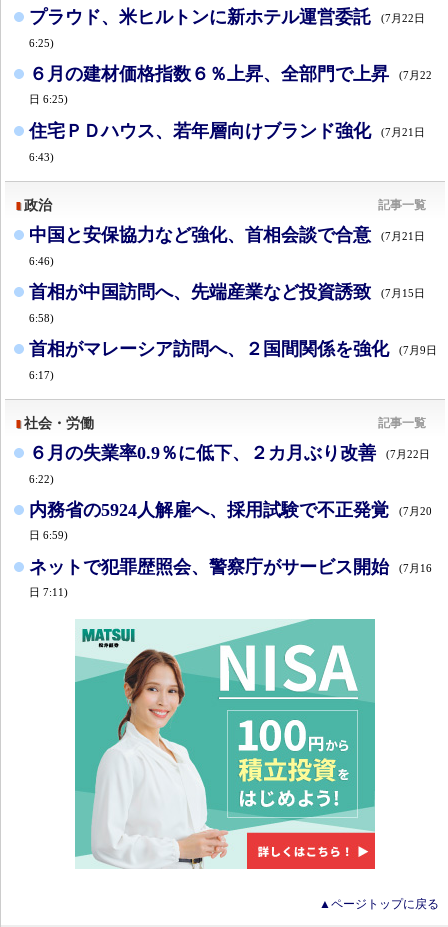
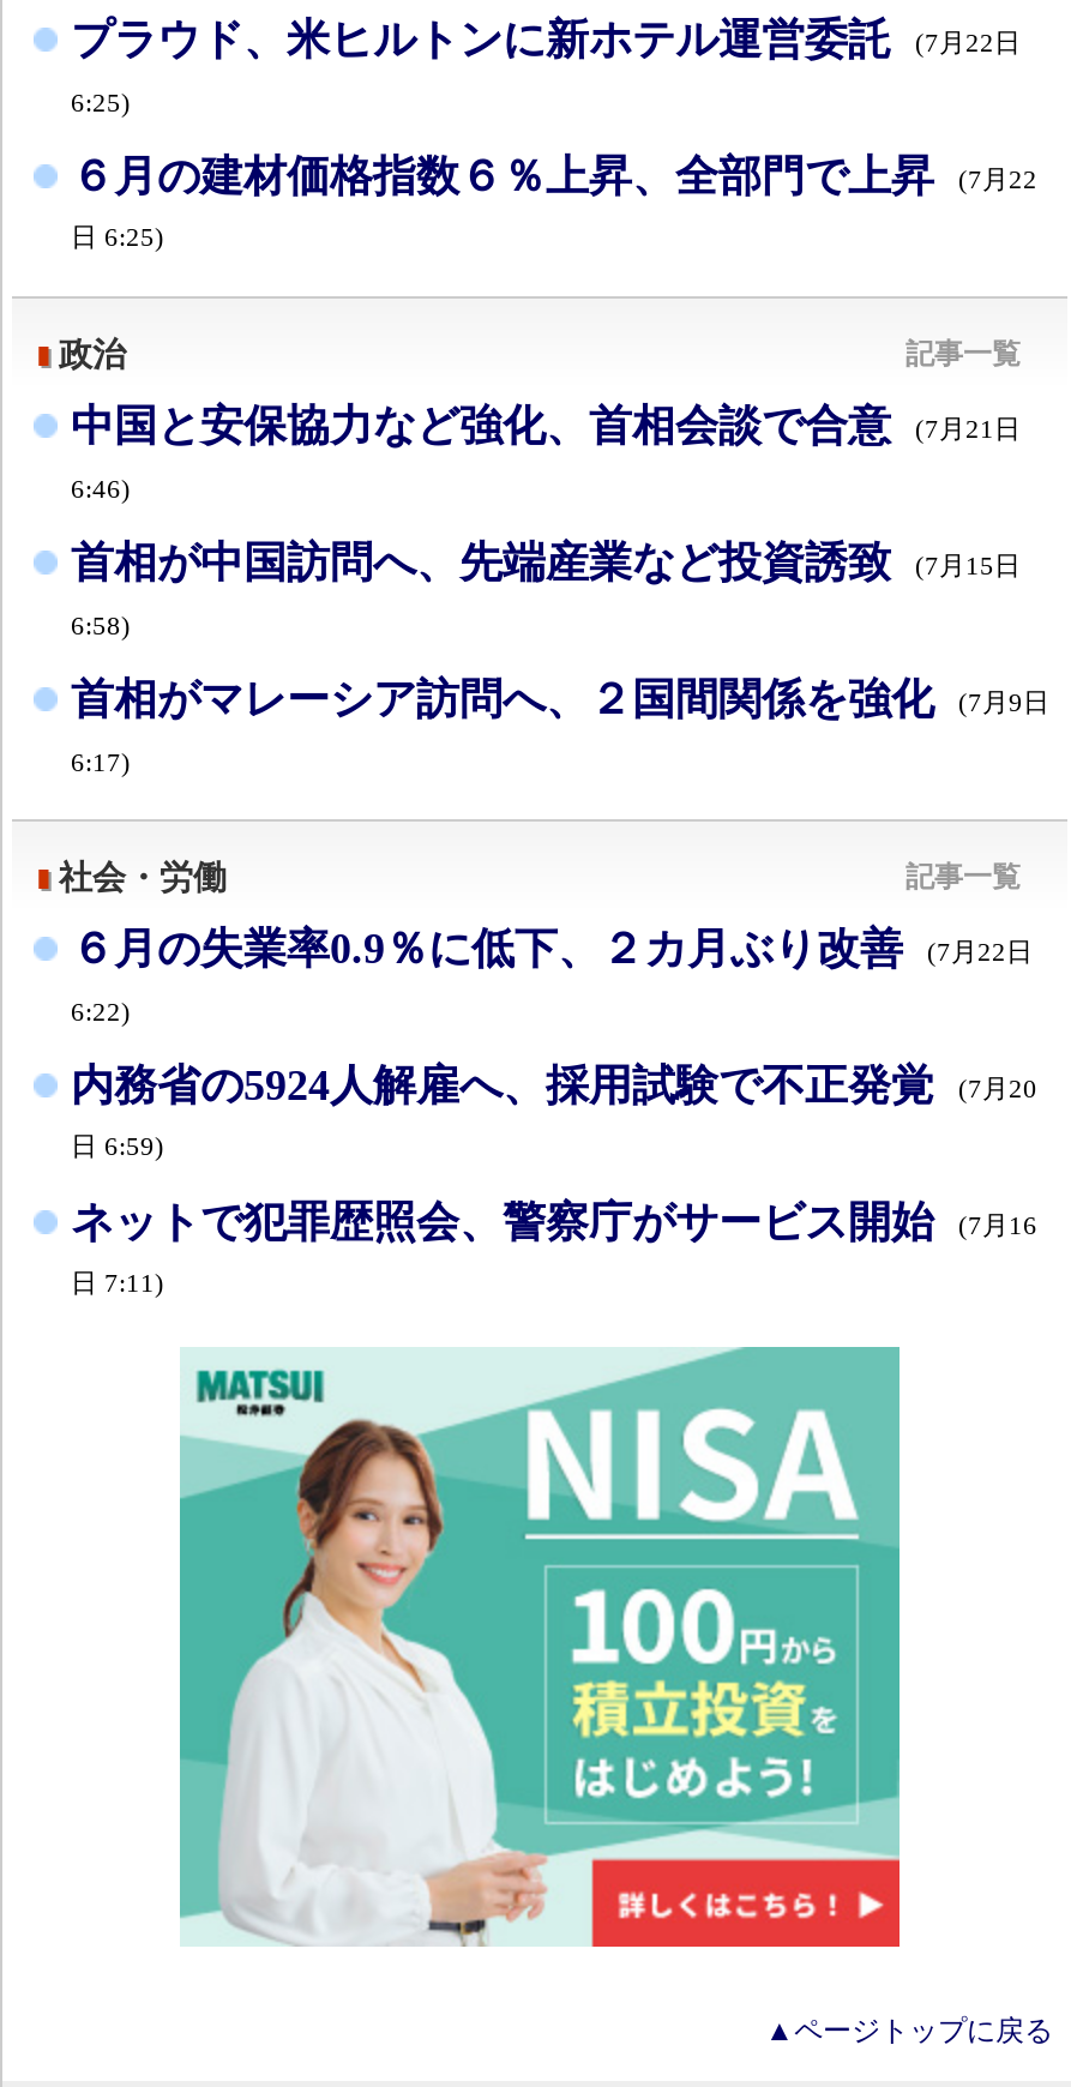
- 住宅ＰＤハウス、若年層向けブランド強化
- (7月21日
- 6:43)
